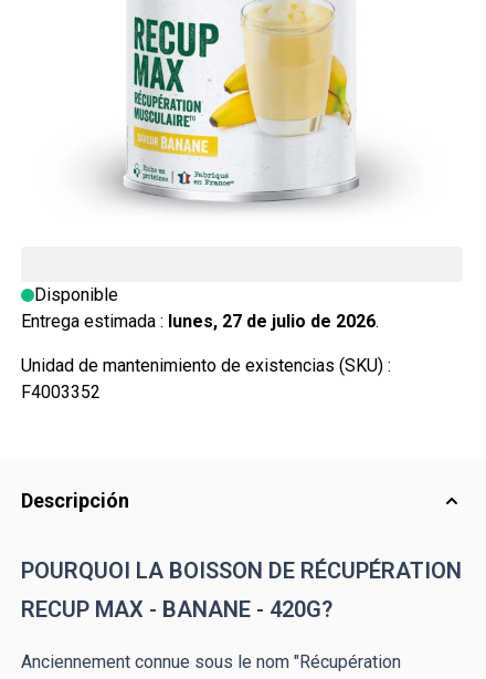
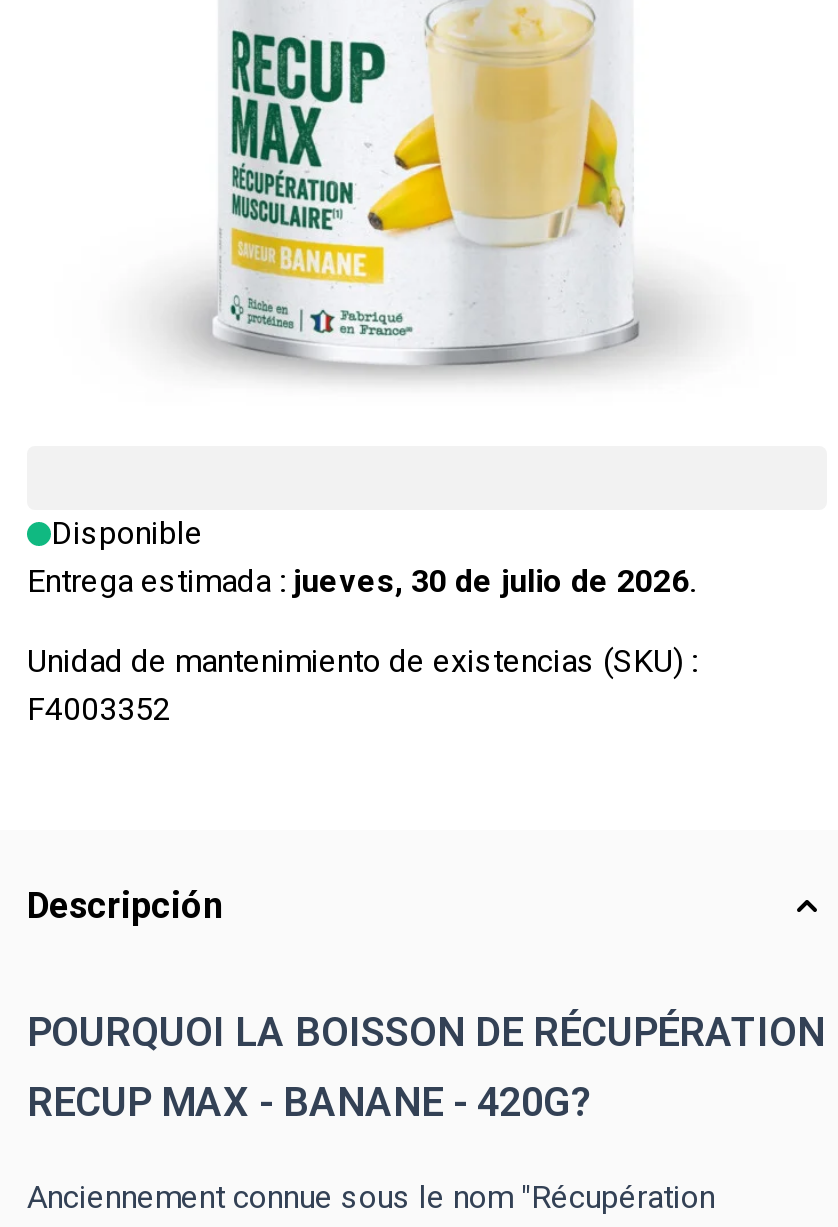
- Entrega estimada : lunes, 27 de julio de 2026.
+ Entrega estimada : jueves, 30 de julio de 2026.
